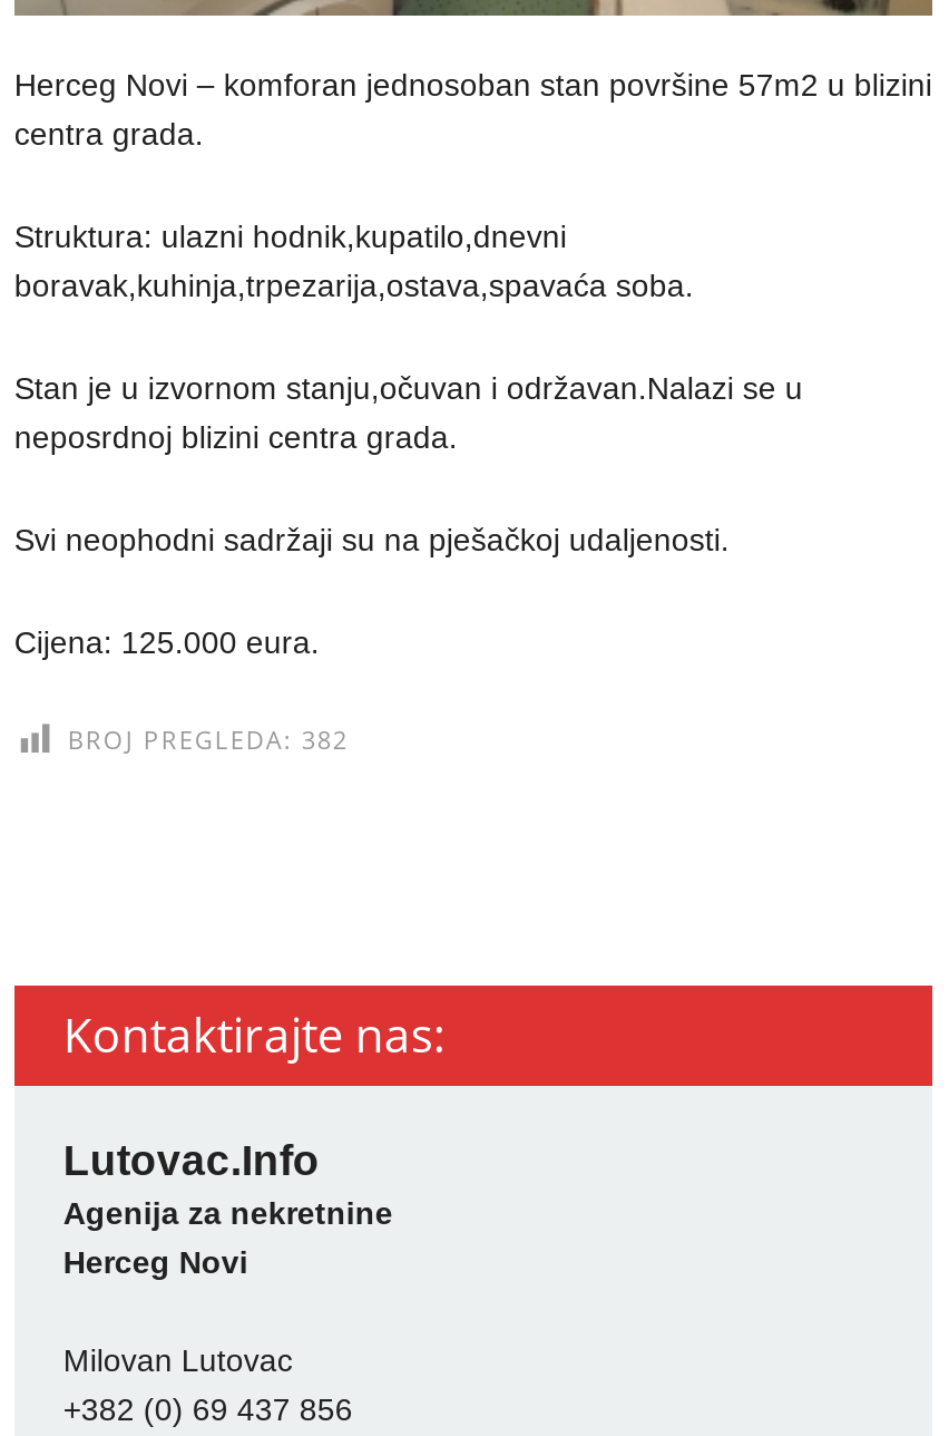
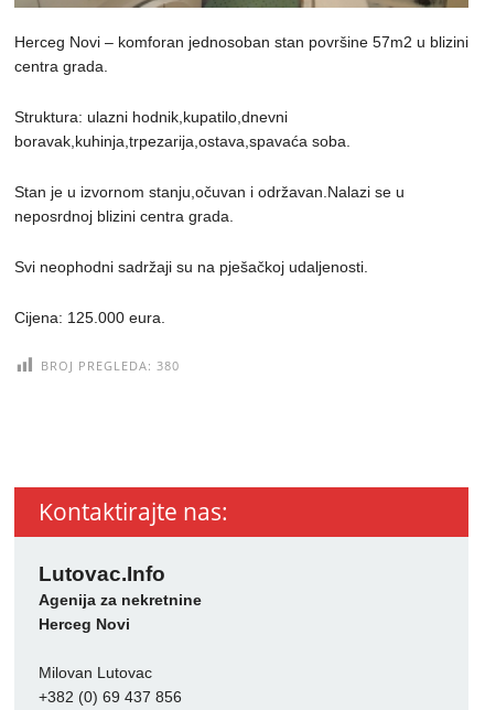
- BROJ PREGLEDA: 382
+ BROJ PREGLEDA: 380
